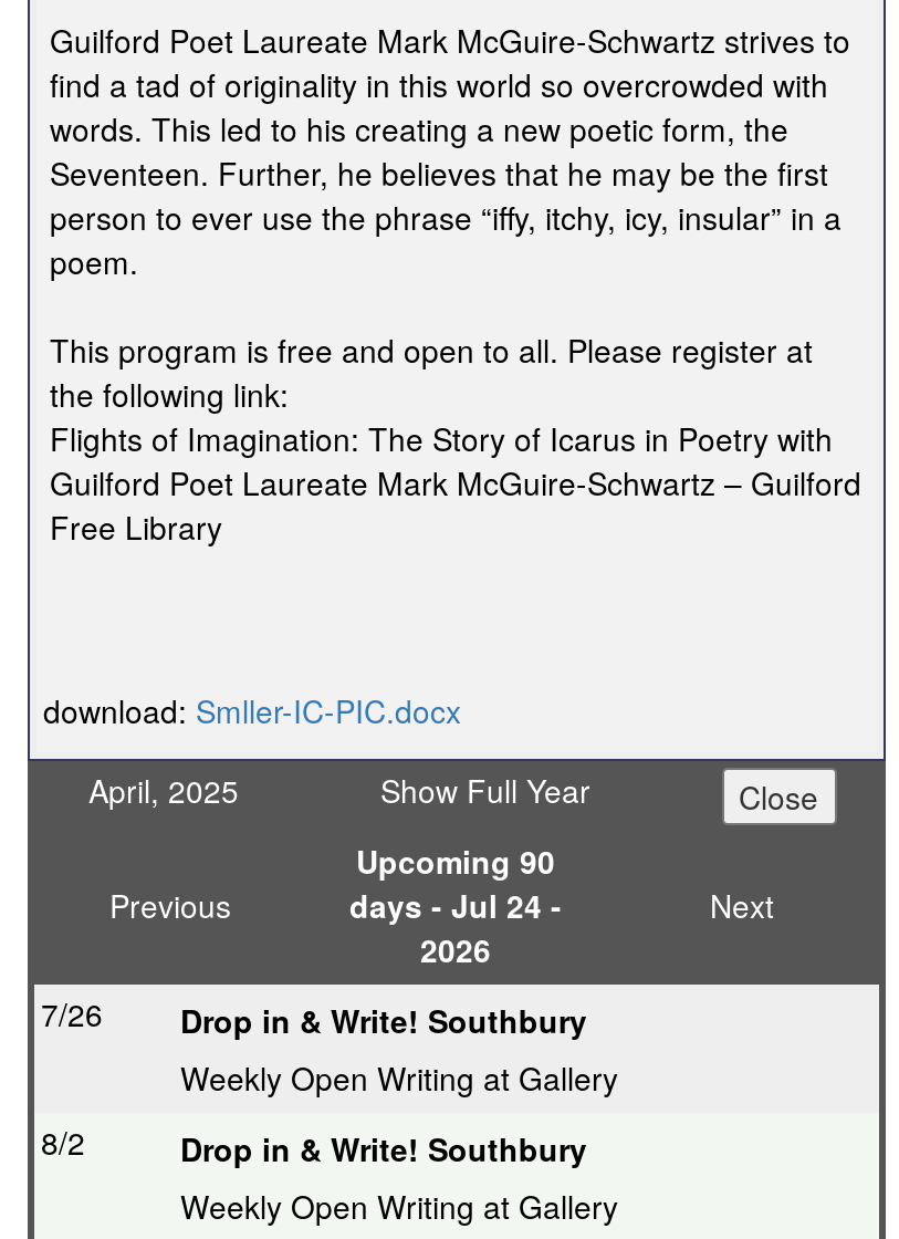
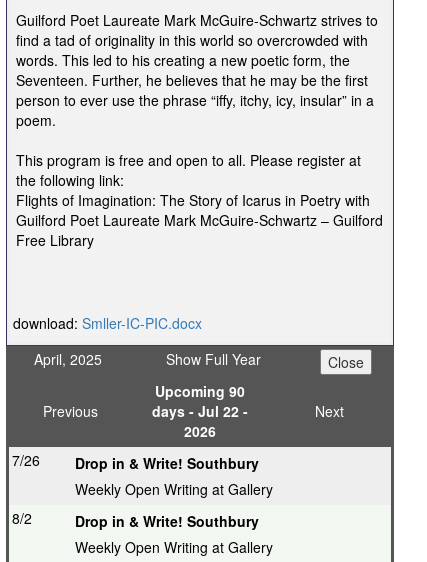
- days - Jul 24 -
+ days - Jul 22 -
